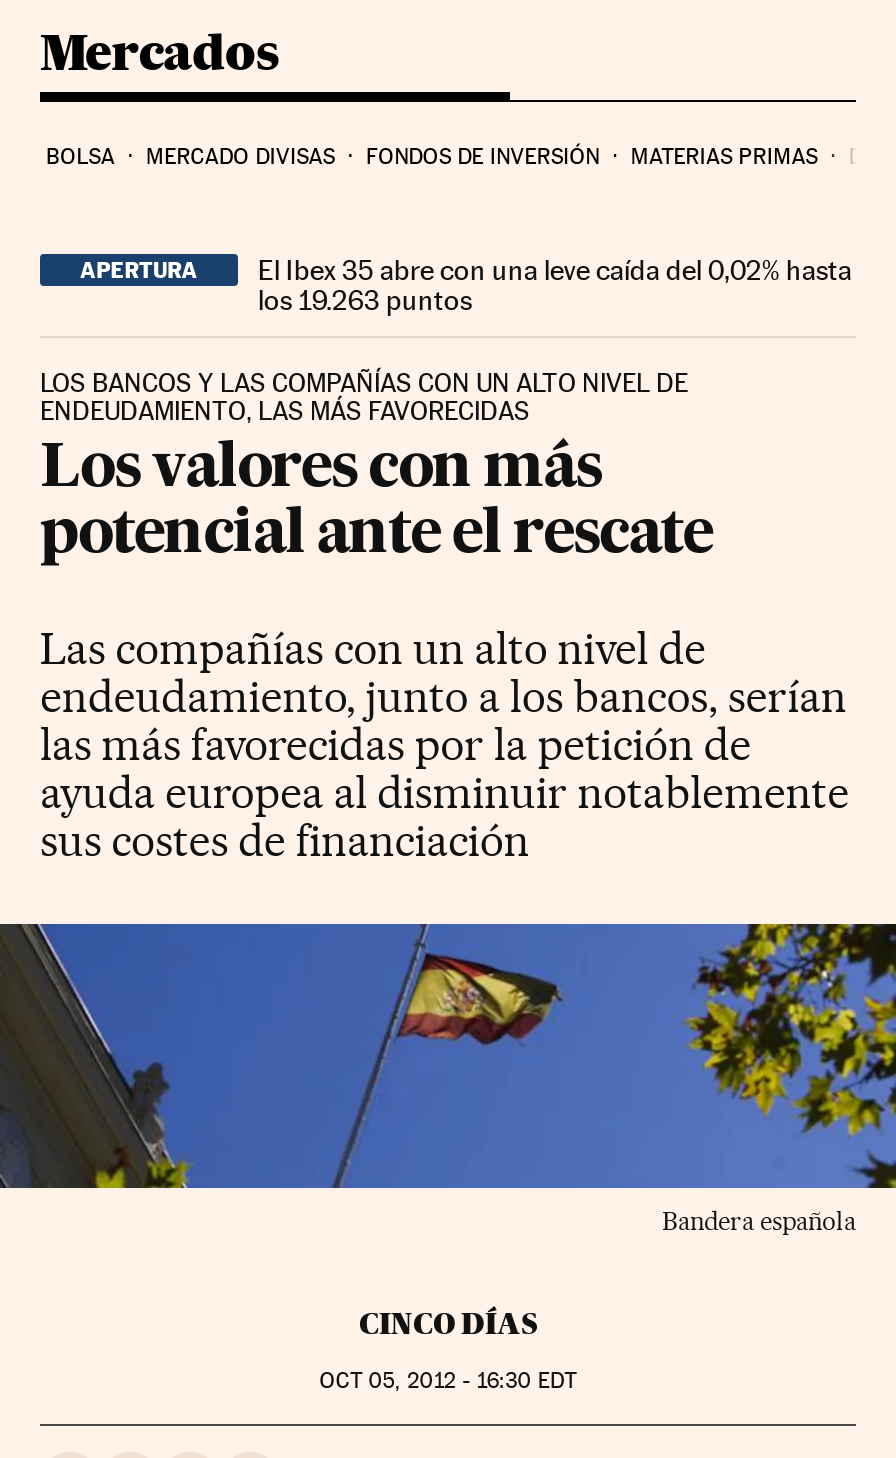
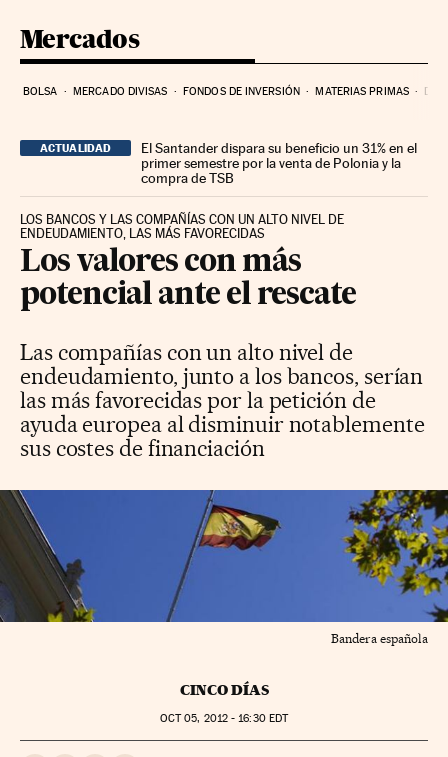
- APERTURA
- El Ibex 35 abre con una leve caída del 0,02% hasta
- los 19.263 puntos
+ ACTUALIDAD
+ El Santander dispara su beneficio un 31% en el
+ primer semestre por la venta de Polonia y la
+ compra de TSB
